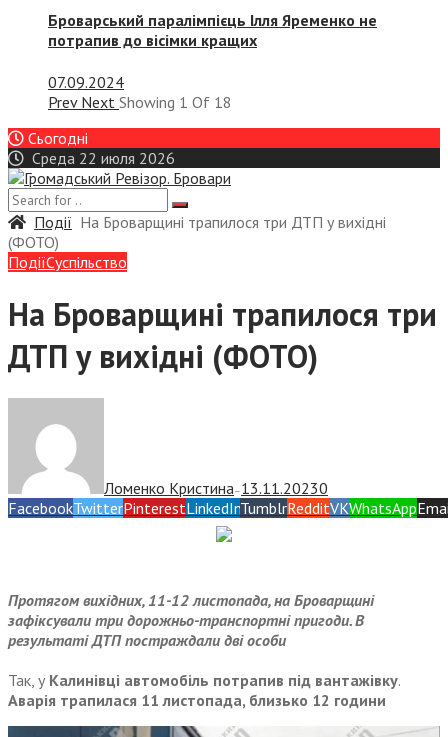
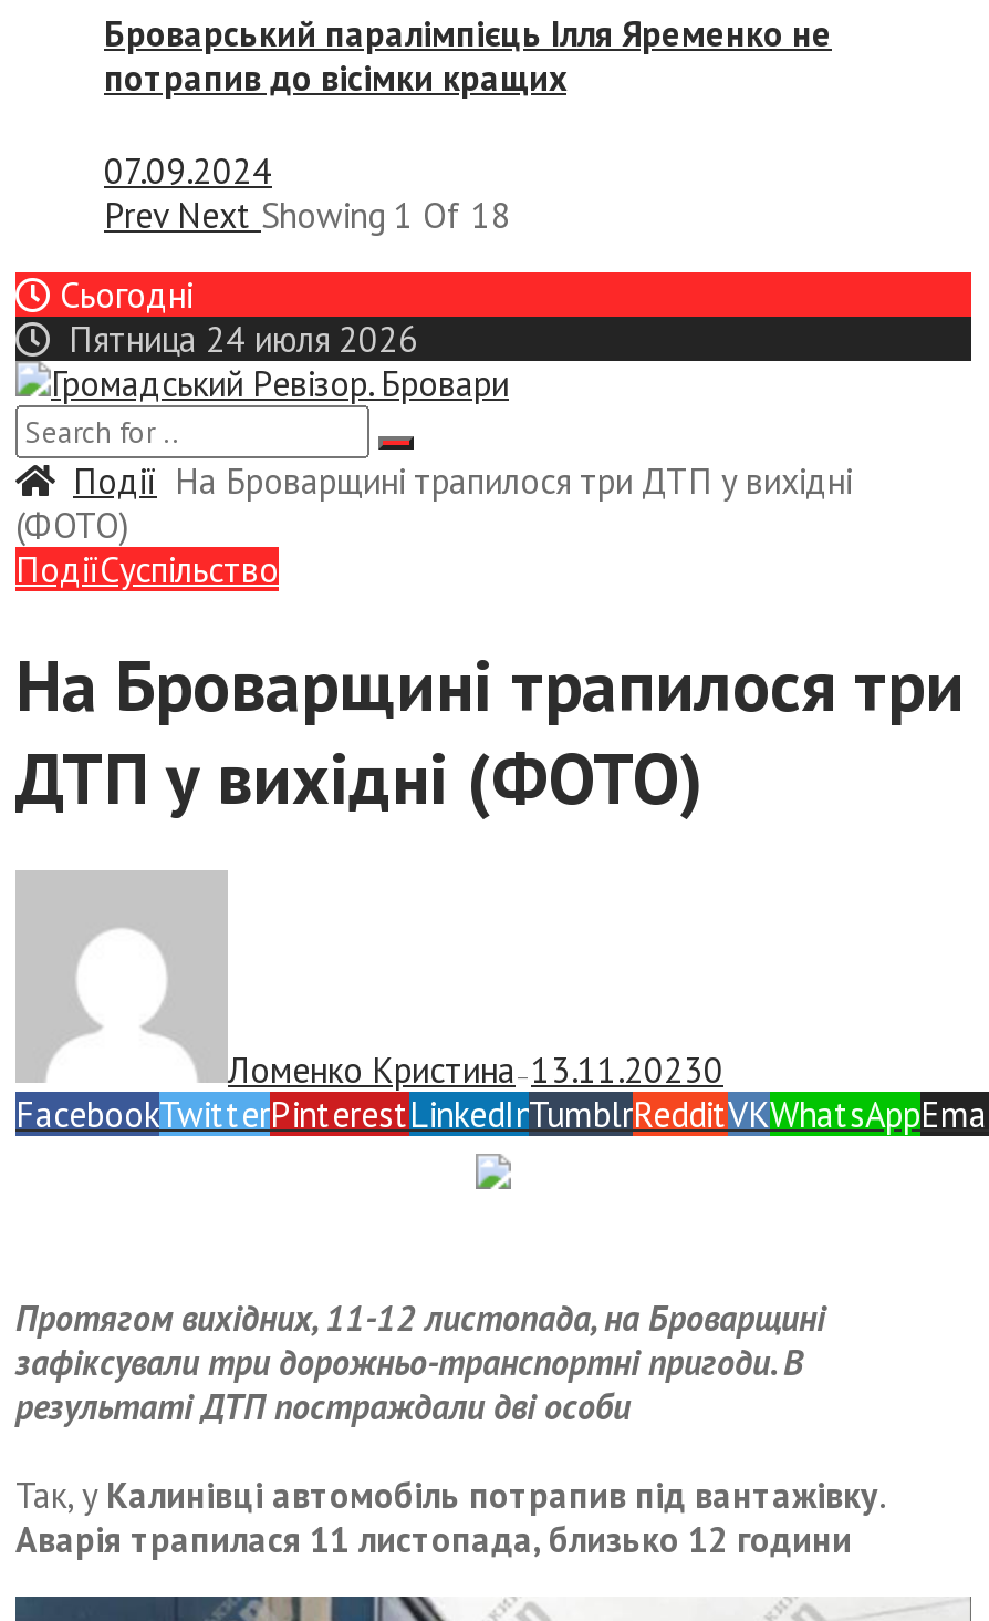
- Среда 22 июля 2026
+ Пятница 24 июля 2026
